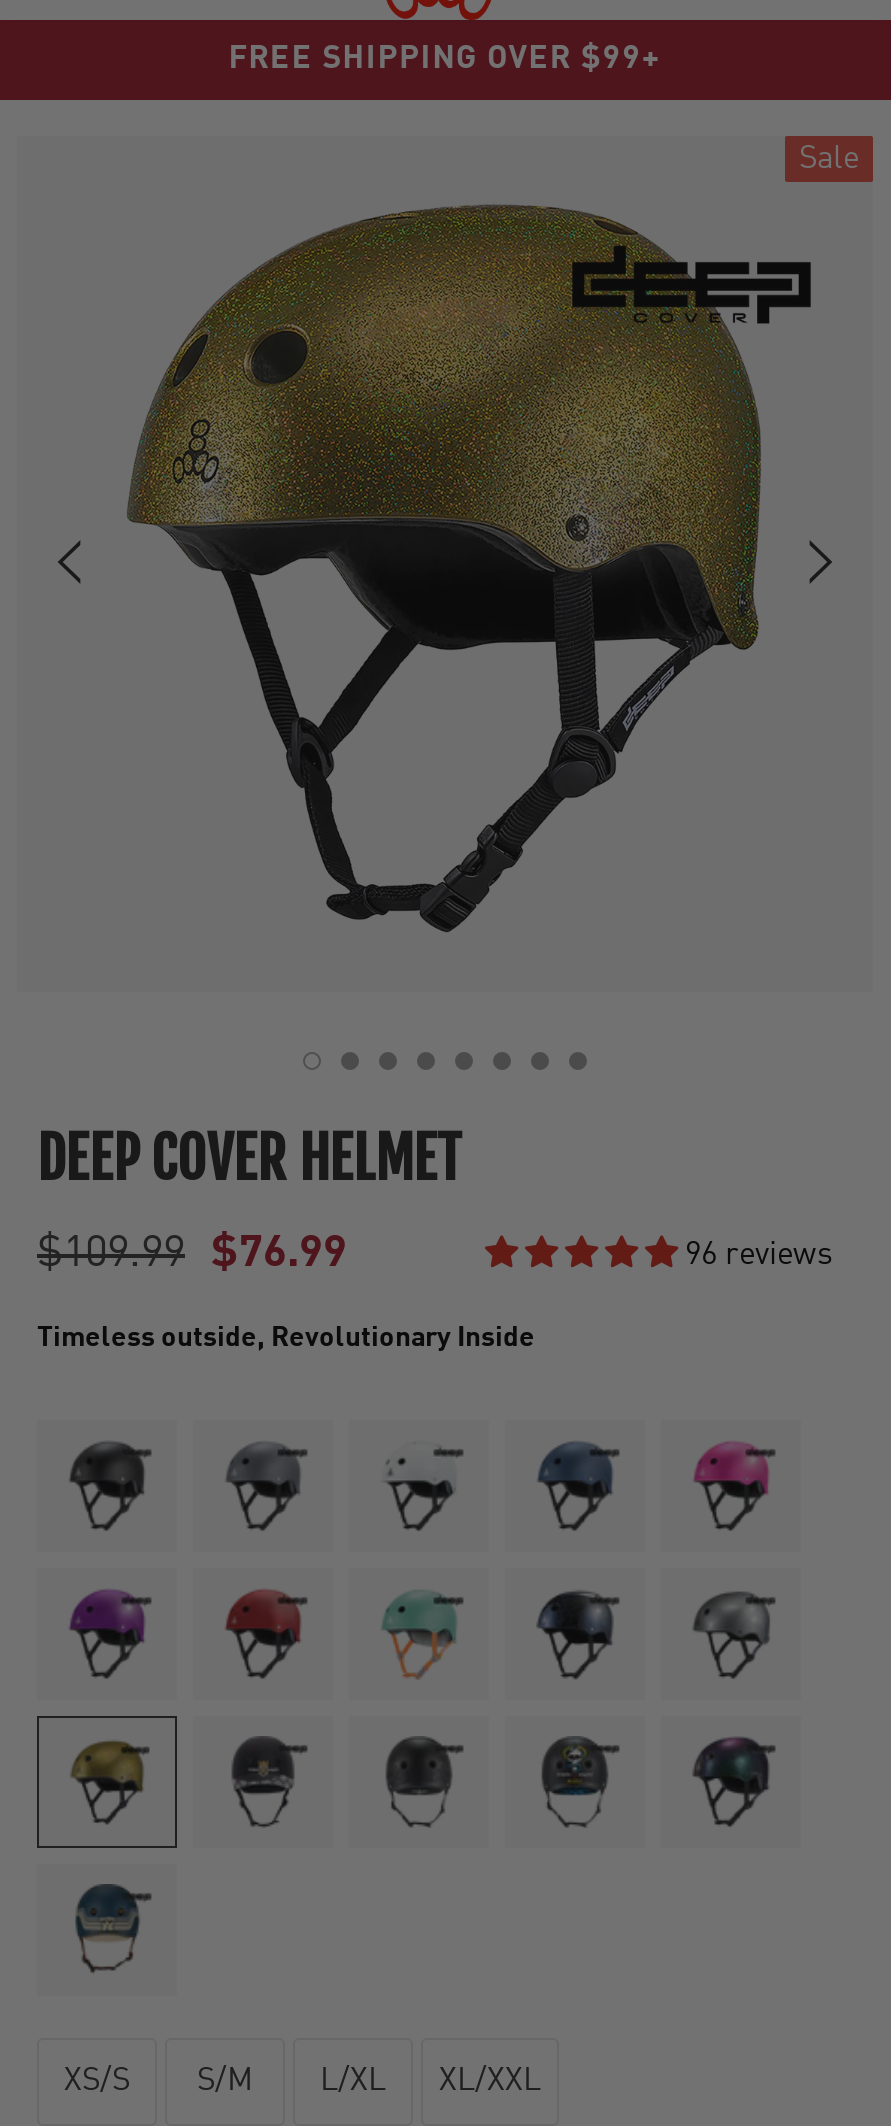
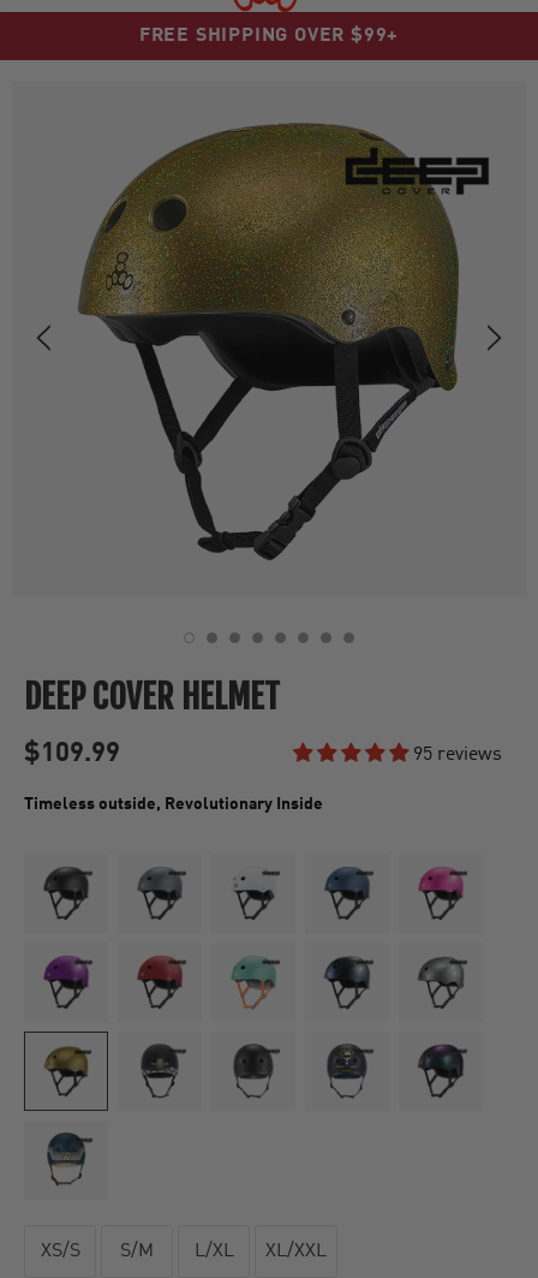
- Sale

- $109.99 $76.99
- 96 reviews
+ $109.99
+ 95 reviews
